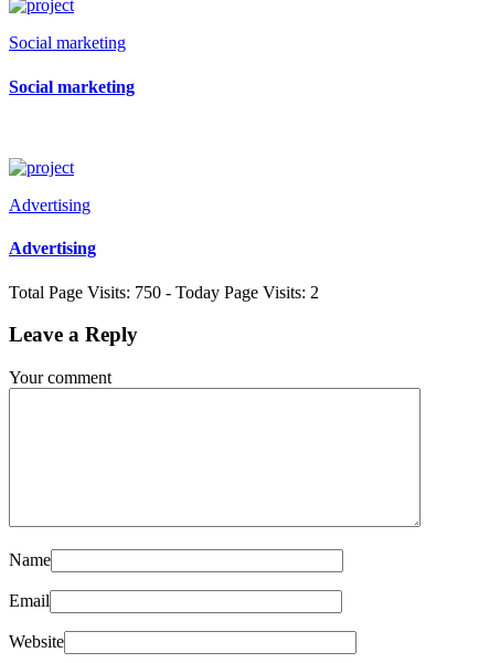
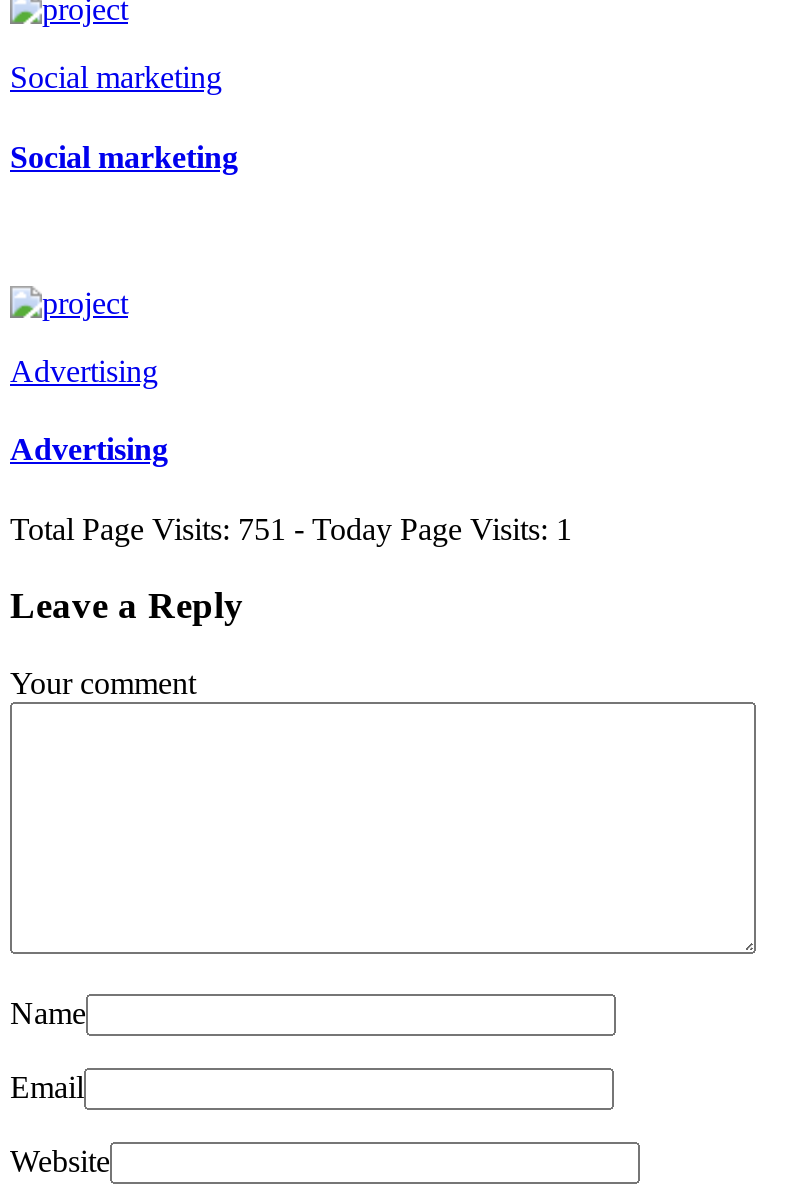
- Total Page Visits: 750 - Today Page Visits: 2
+ Total Page Visits: 751 - Today Page Visits: 1
